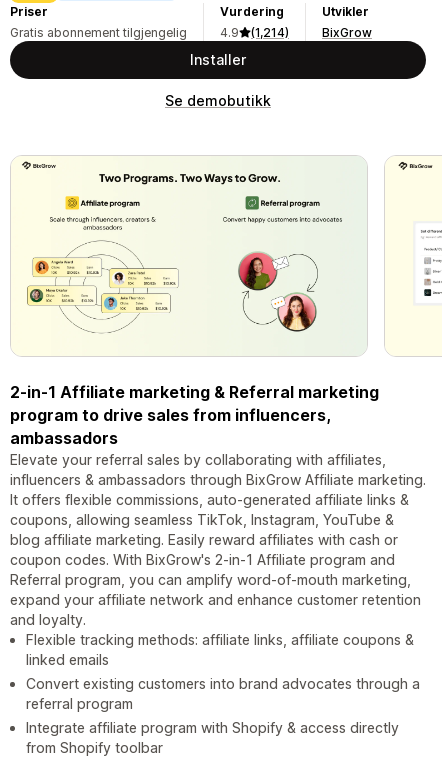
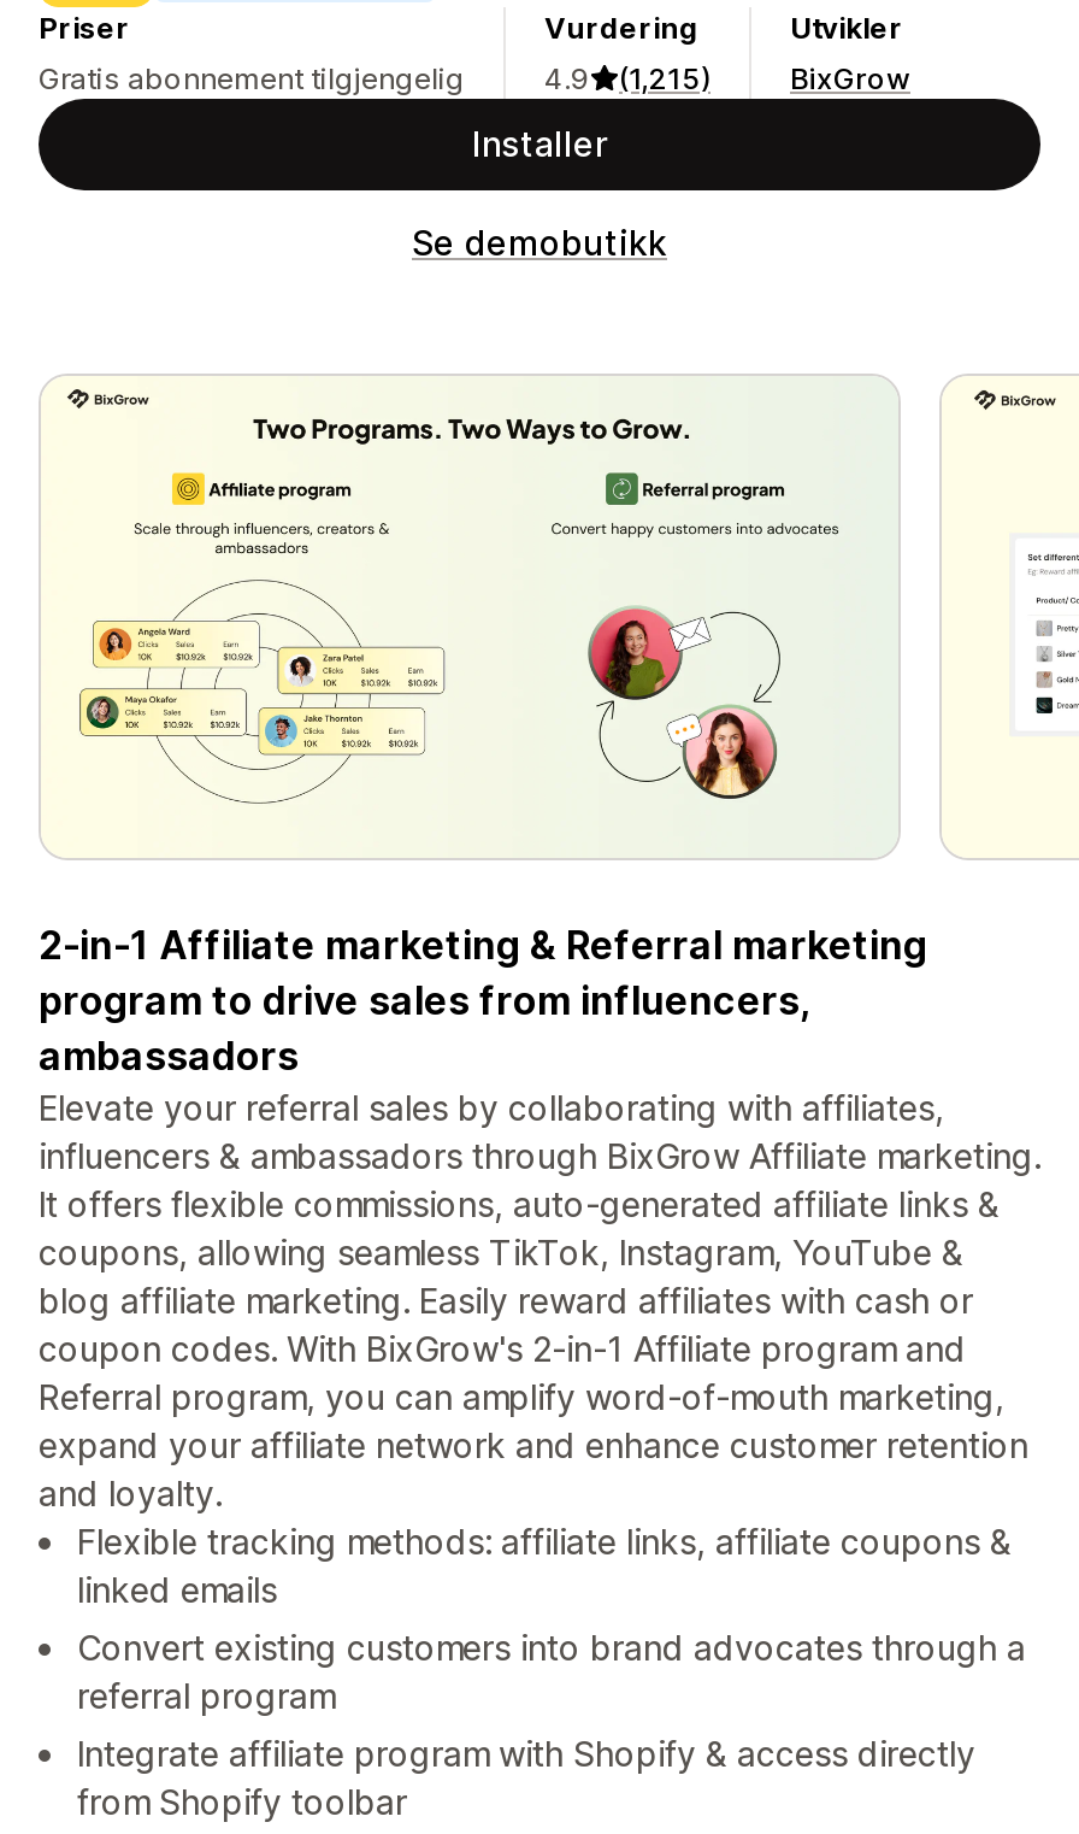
- 4.9 (1,214)
+ 4.9 (1,215)
